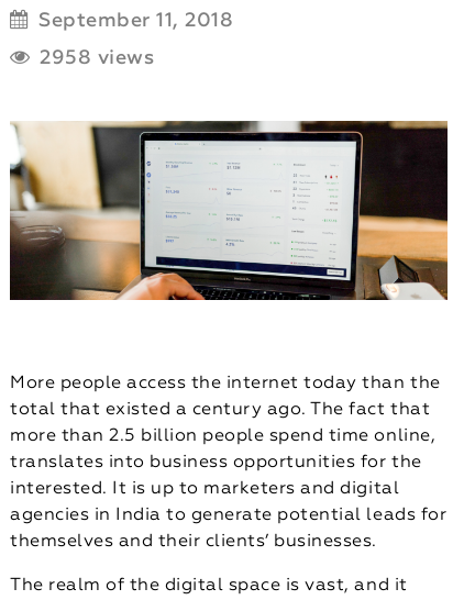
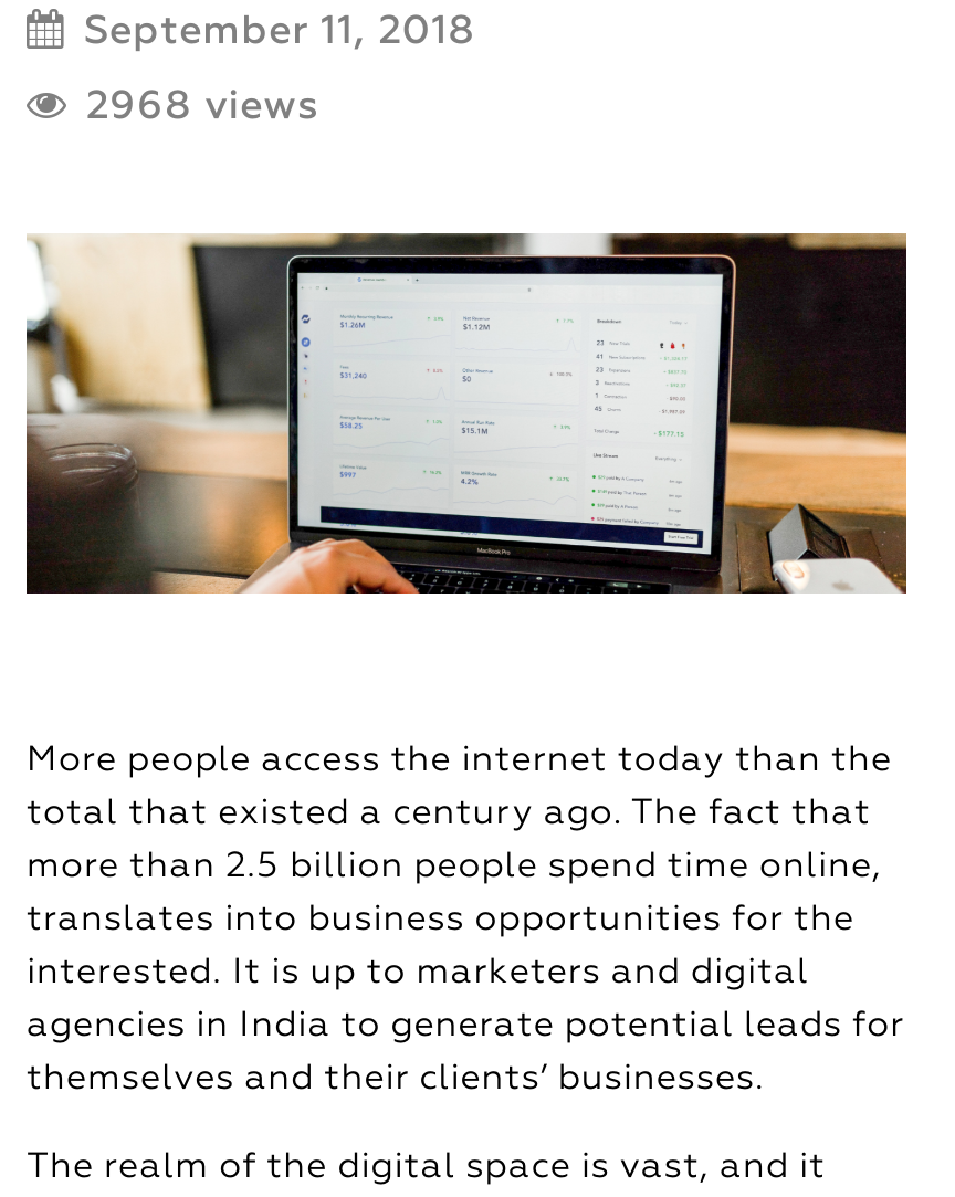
- 2958 views
+ 2968 views
